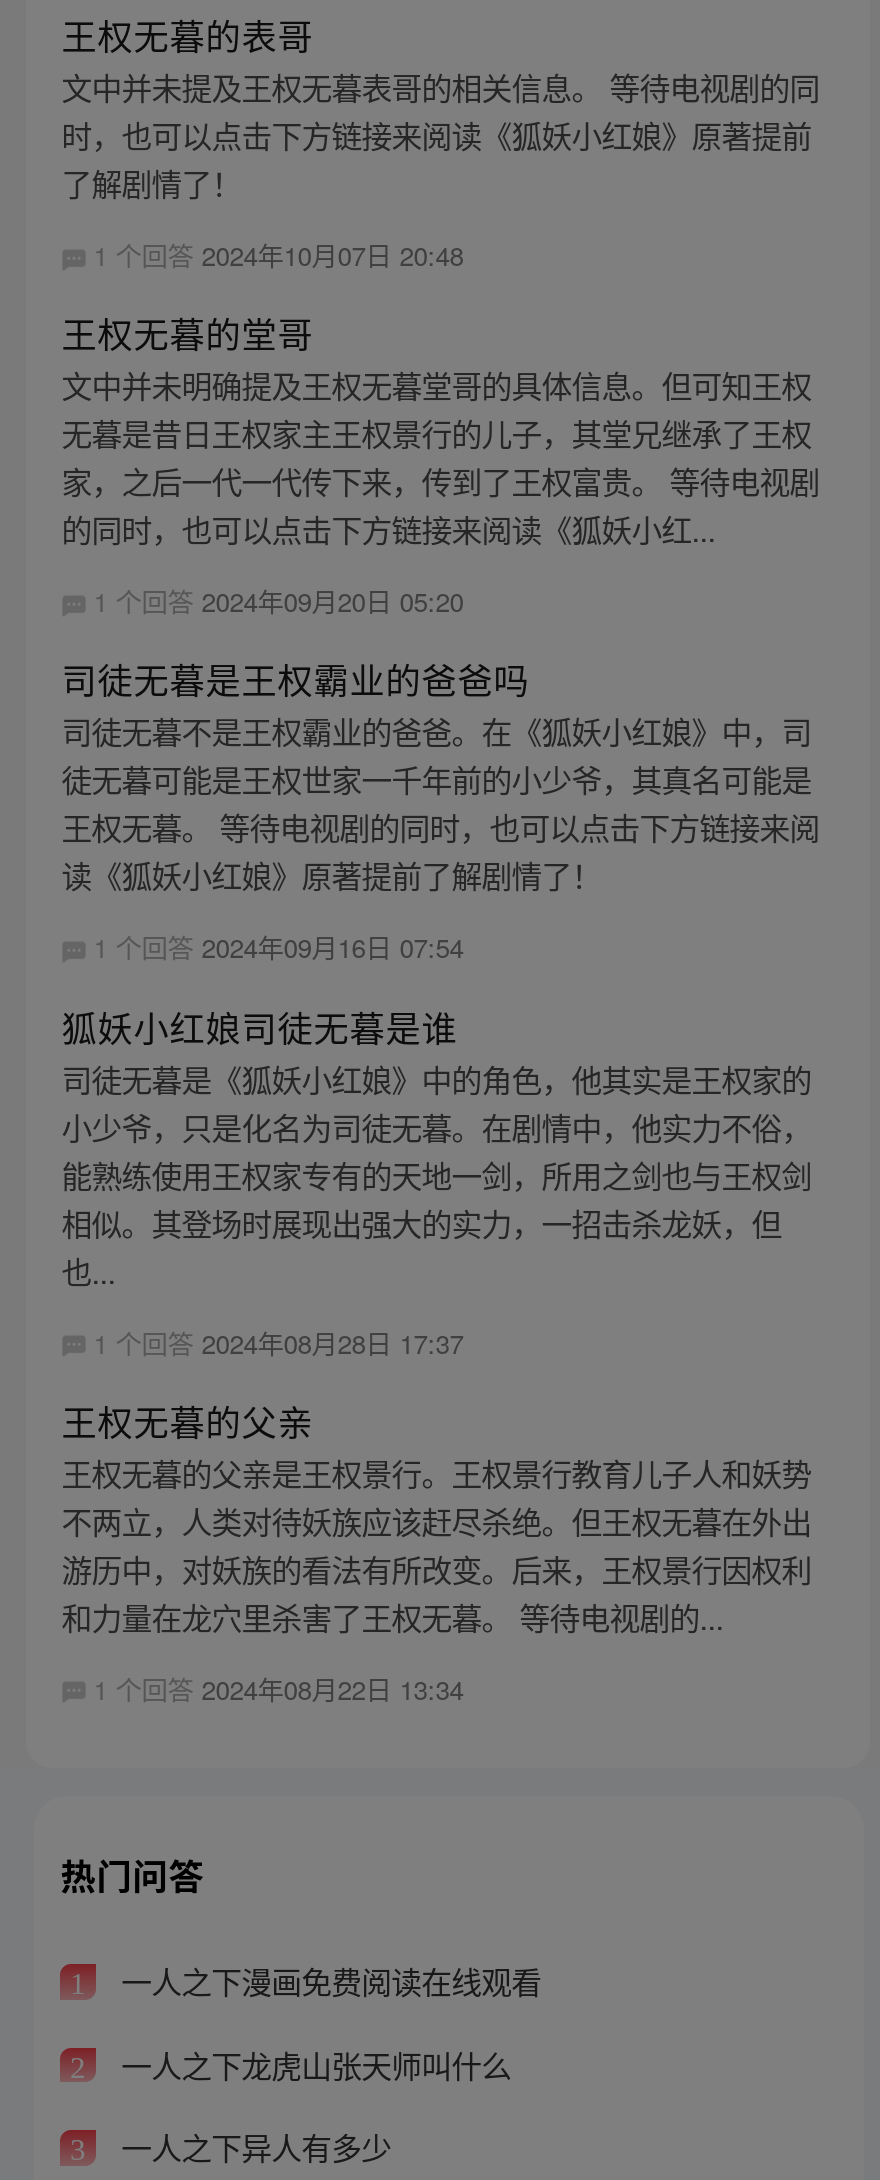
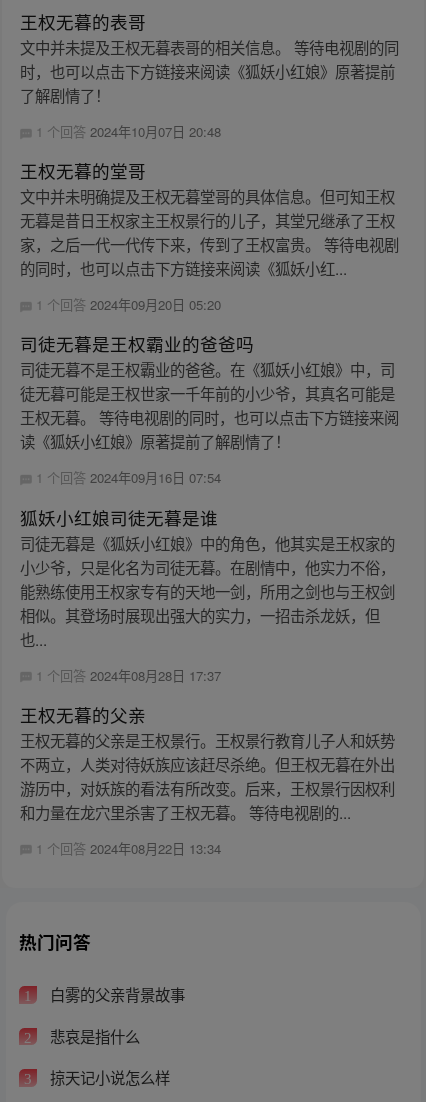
- 一人之下漫画免费阅读在线观看
+ 白雾的父亲背景故事

- 一人之下龙虎山张天师叫什么
+ 悲哀是指什么

- 一人之下异人有多少
+ 掠天记小说怎么样
